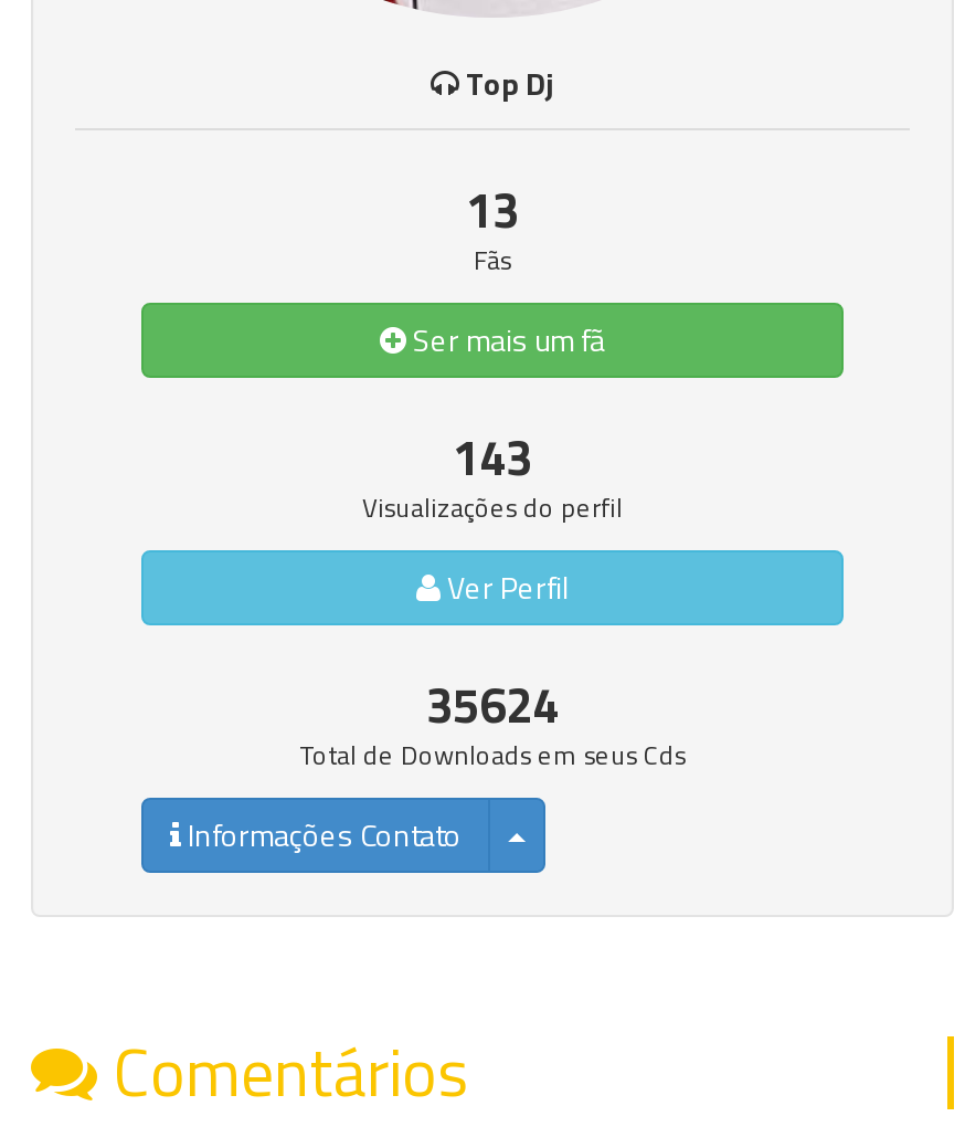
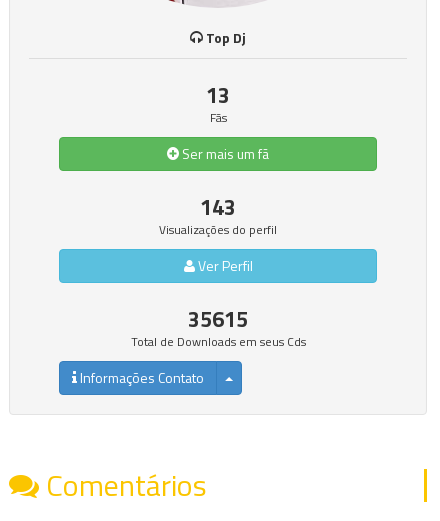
- 35624
+ 35615
